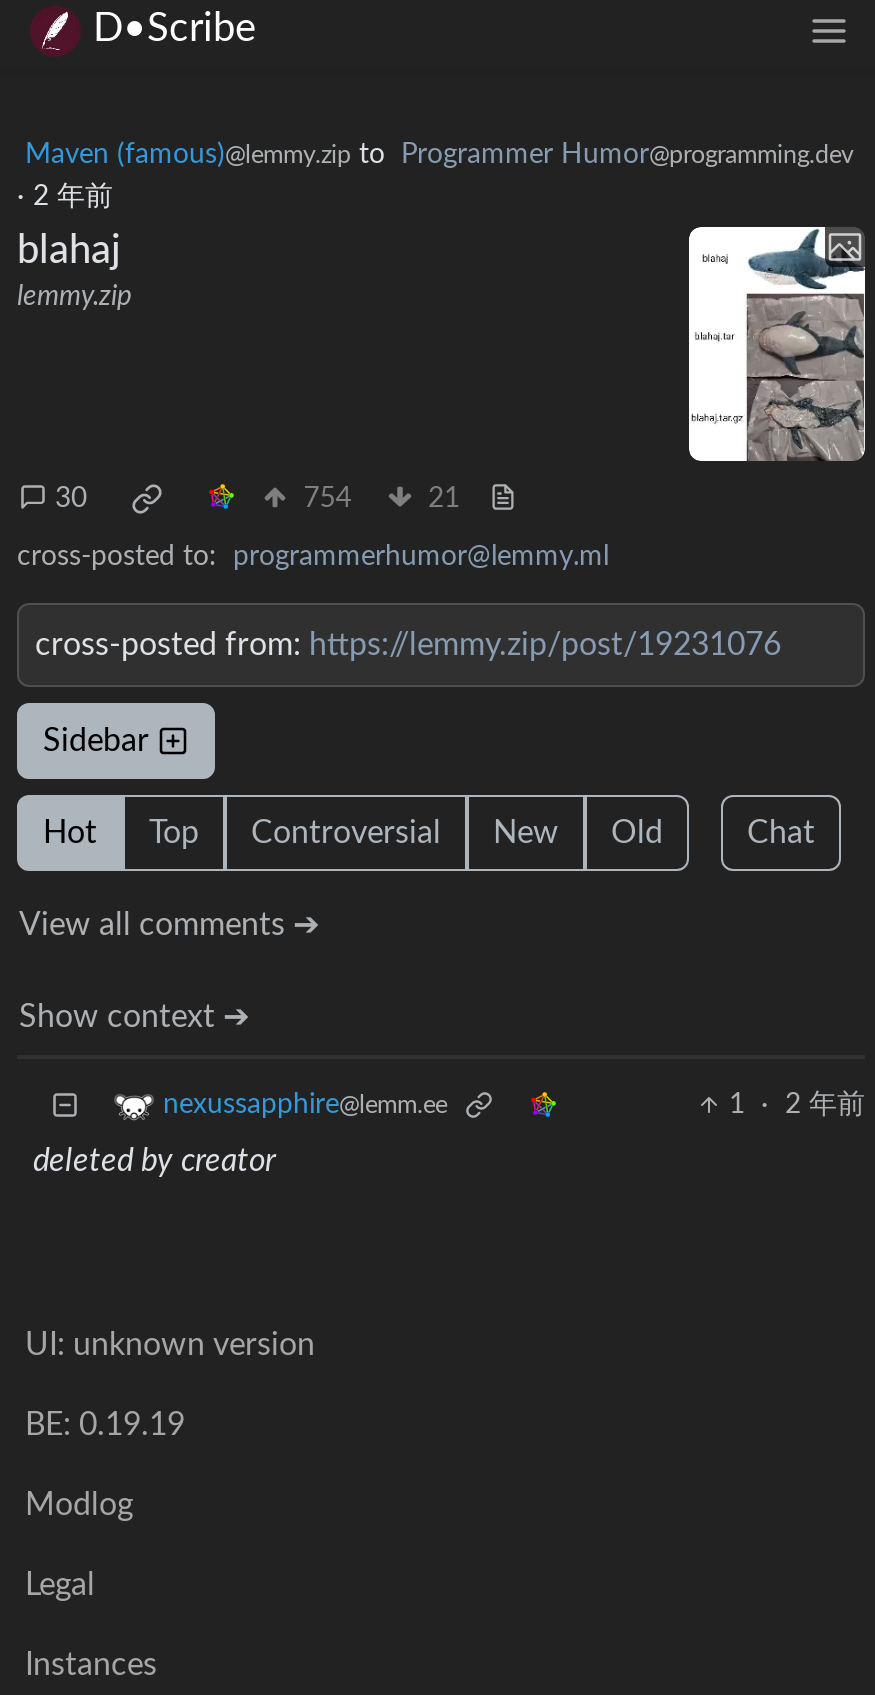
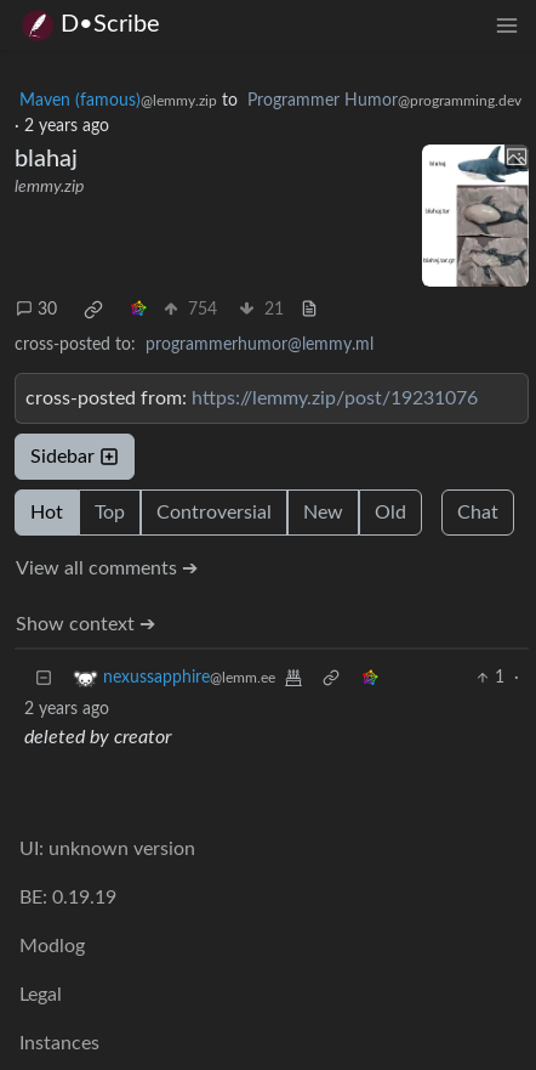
- · 2 年前
+ · 2 years ago

- 1 · 2 年前
+ 1 ·
+ 2 years ago
